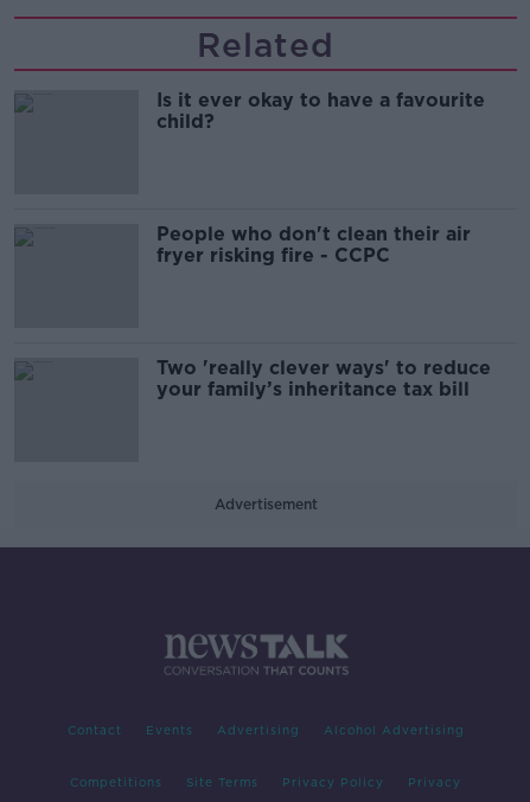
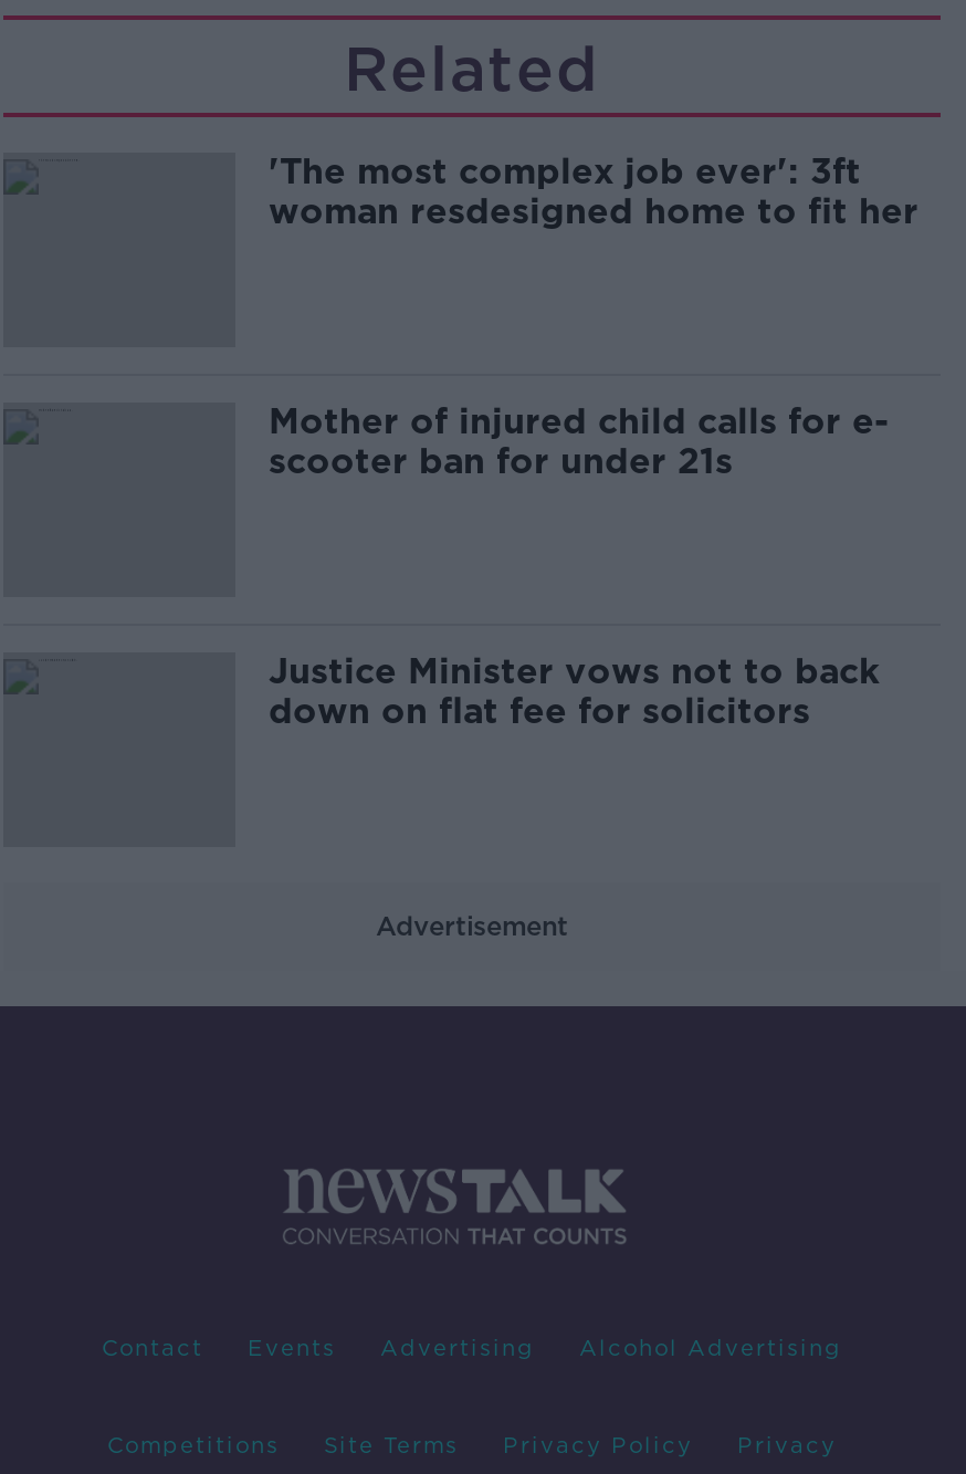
- Is it ever okay to have a favourite
- child?
+ 'The most complex job ever': 3ft
+ woman resdesigned home to fit her

- People who don't clean their air
- fryer risking fire - CCPC
+ Mother of injured child calls for e-
+ scooter ban for under 21s

- Two 'really clever ways' to reduce
- your family’s inheritance tax bill
+ Justice Minister vows not to back
+ down on flat fee for solicitors
